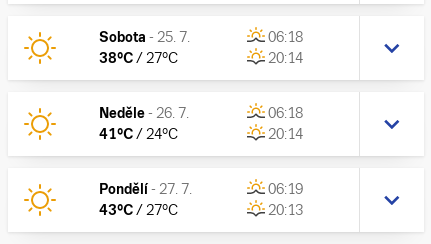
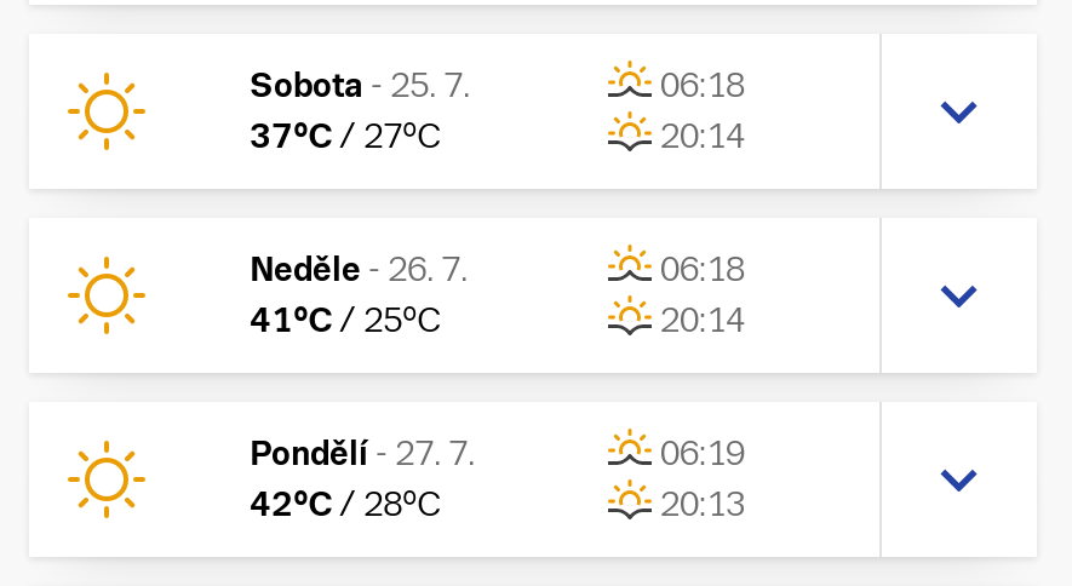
- 38°C / 27°C
+ 37°C / 27°C

- 41°C / 24°C
+ 41°C / 25°C

- 43°C / 27°C
+ 42°C / 28°C
